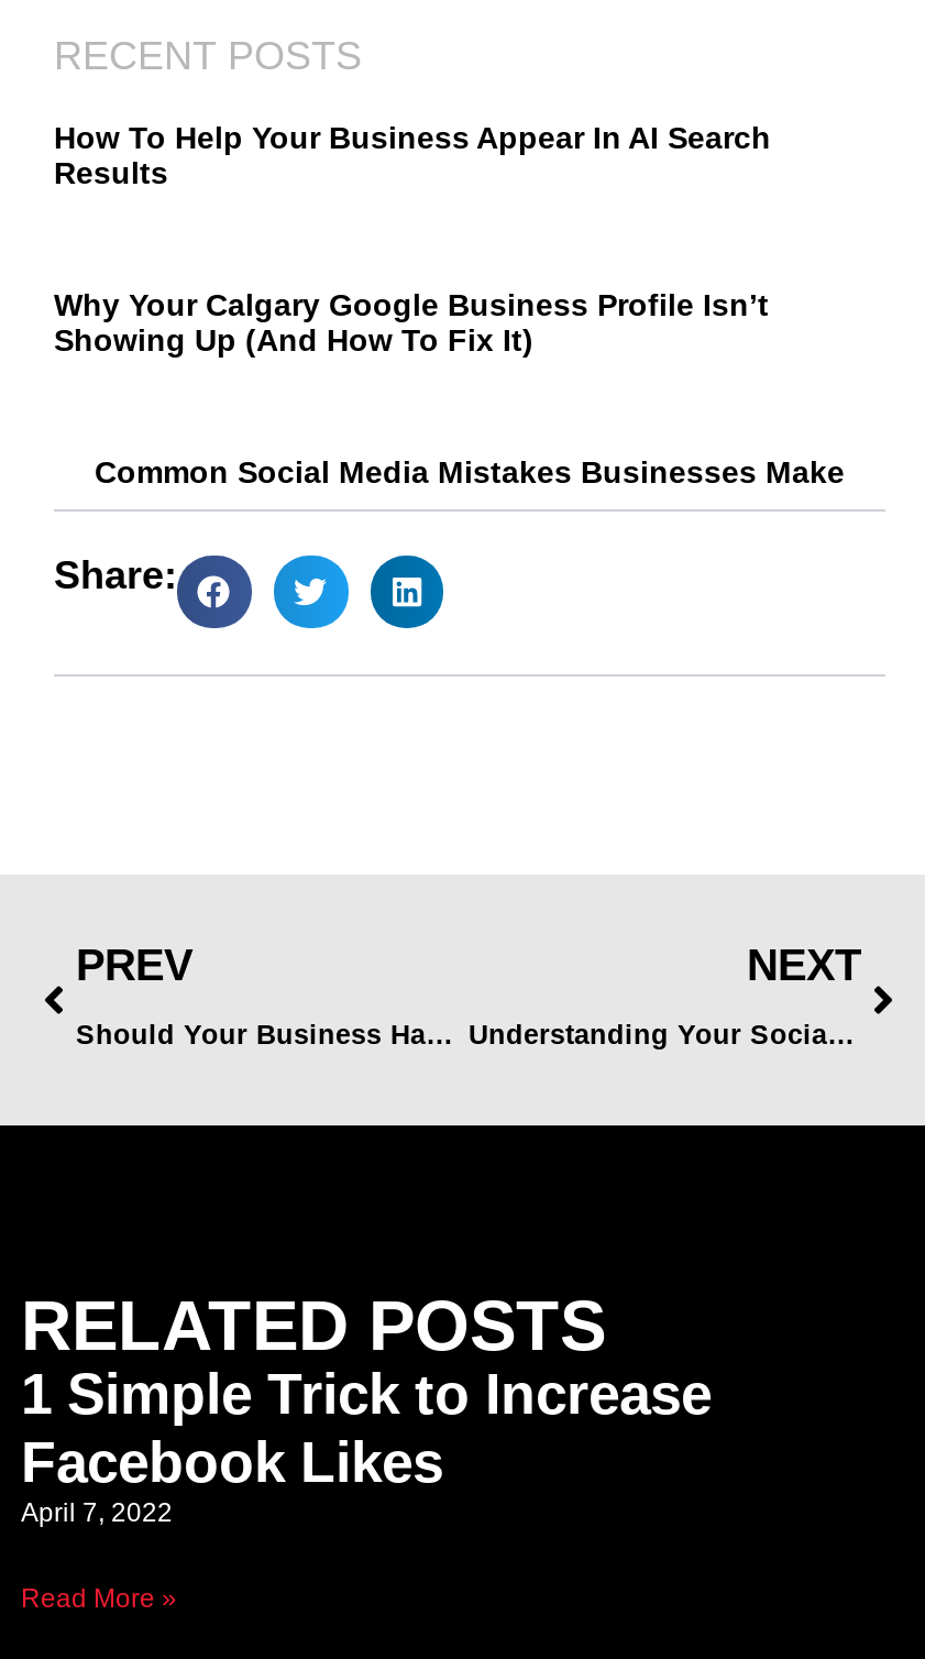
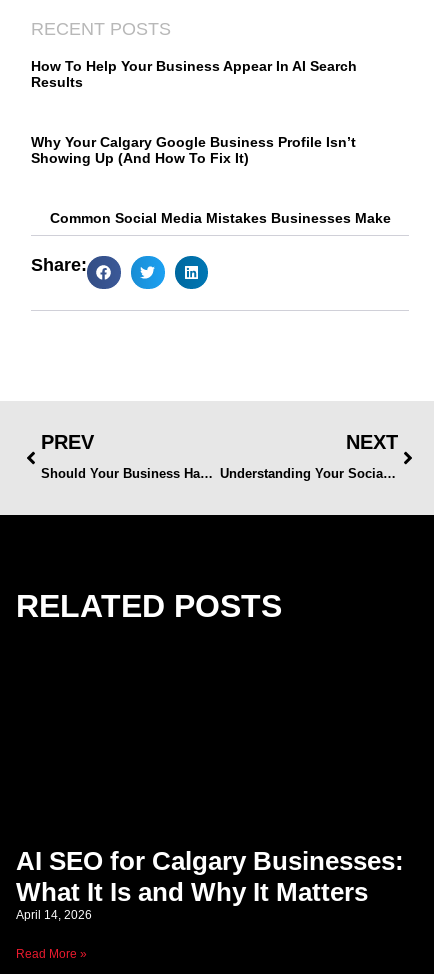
- 1 Simple Trick to Increase
- Facebook Likes
- April 7, 2022
+ AI SEO for Calgary Businesses:
+ What It Is and Why It Matters
+ April 14, 2026
